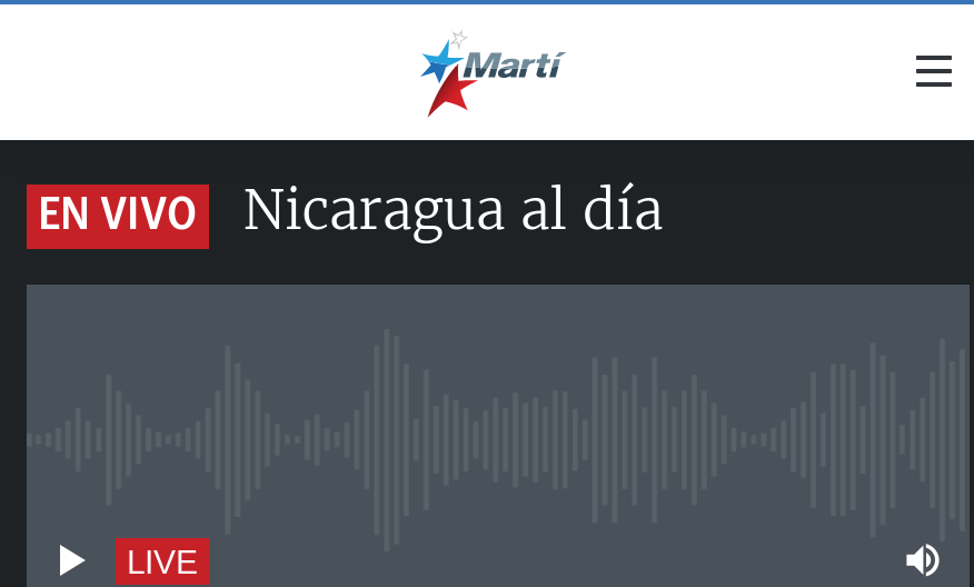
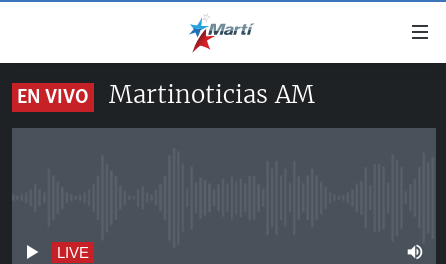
- Nicaragua al día
+ Martinoticias AM
